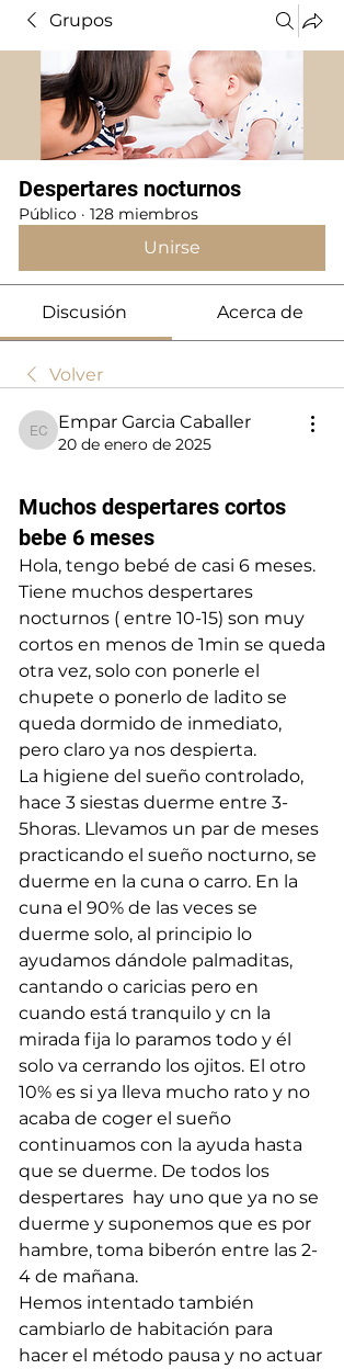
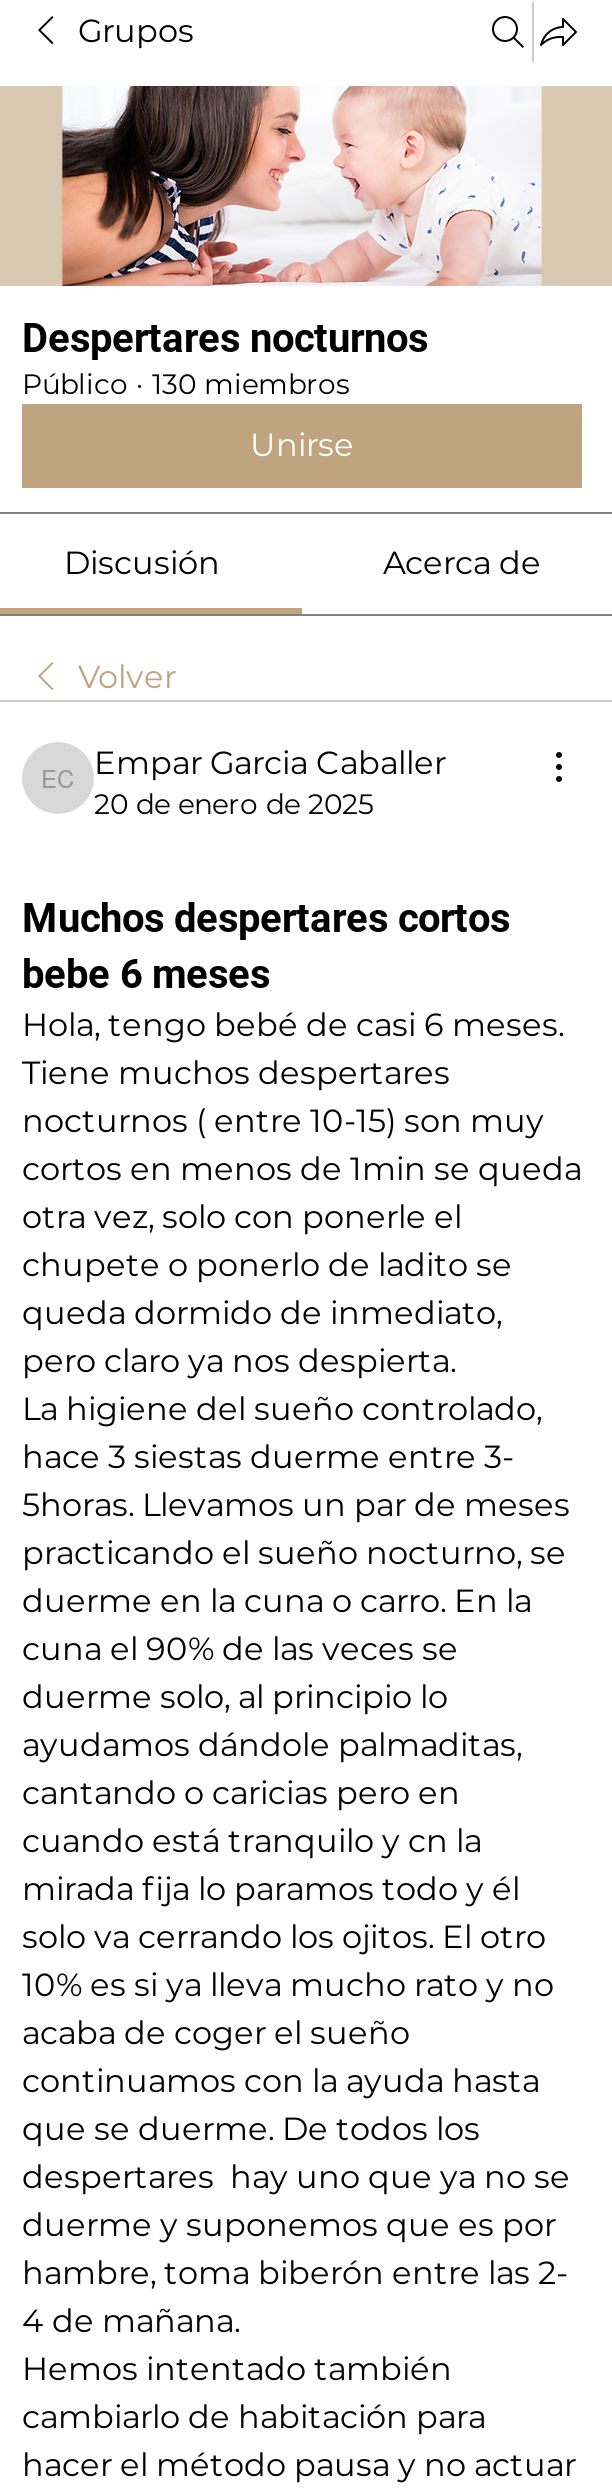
- Público · 128 miembros
+ Público · 130 miembros
